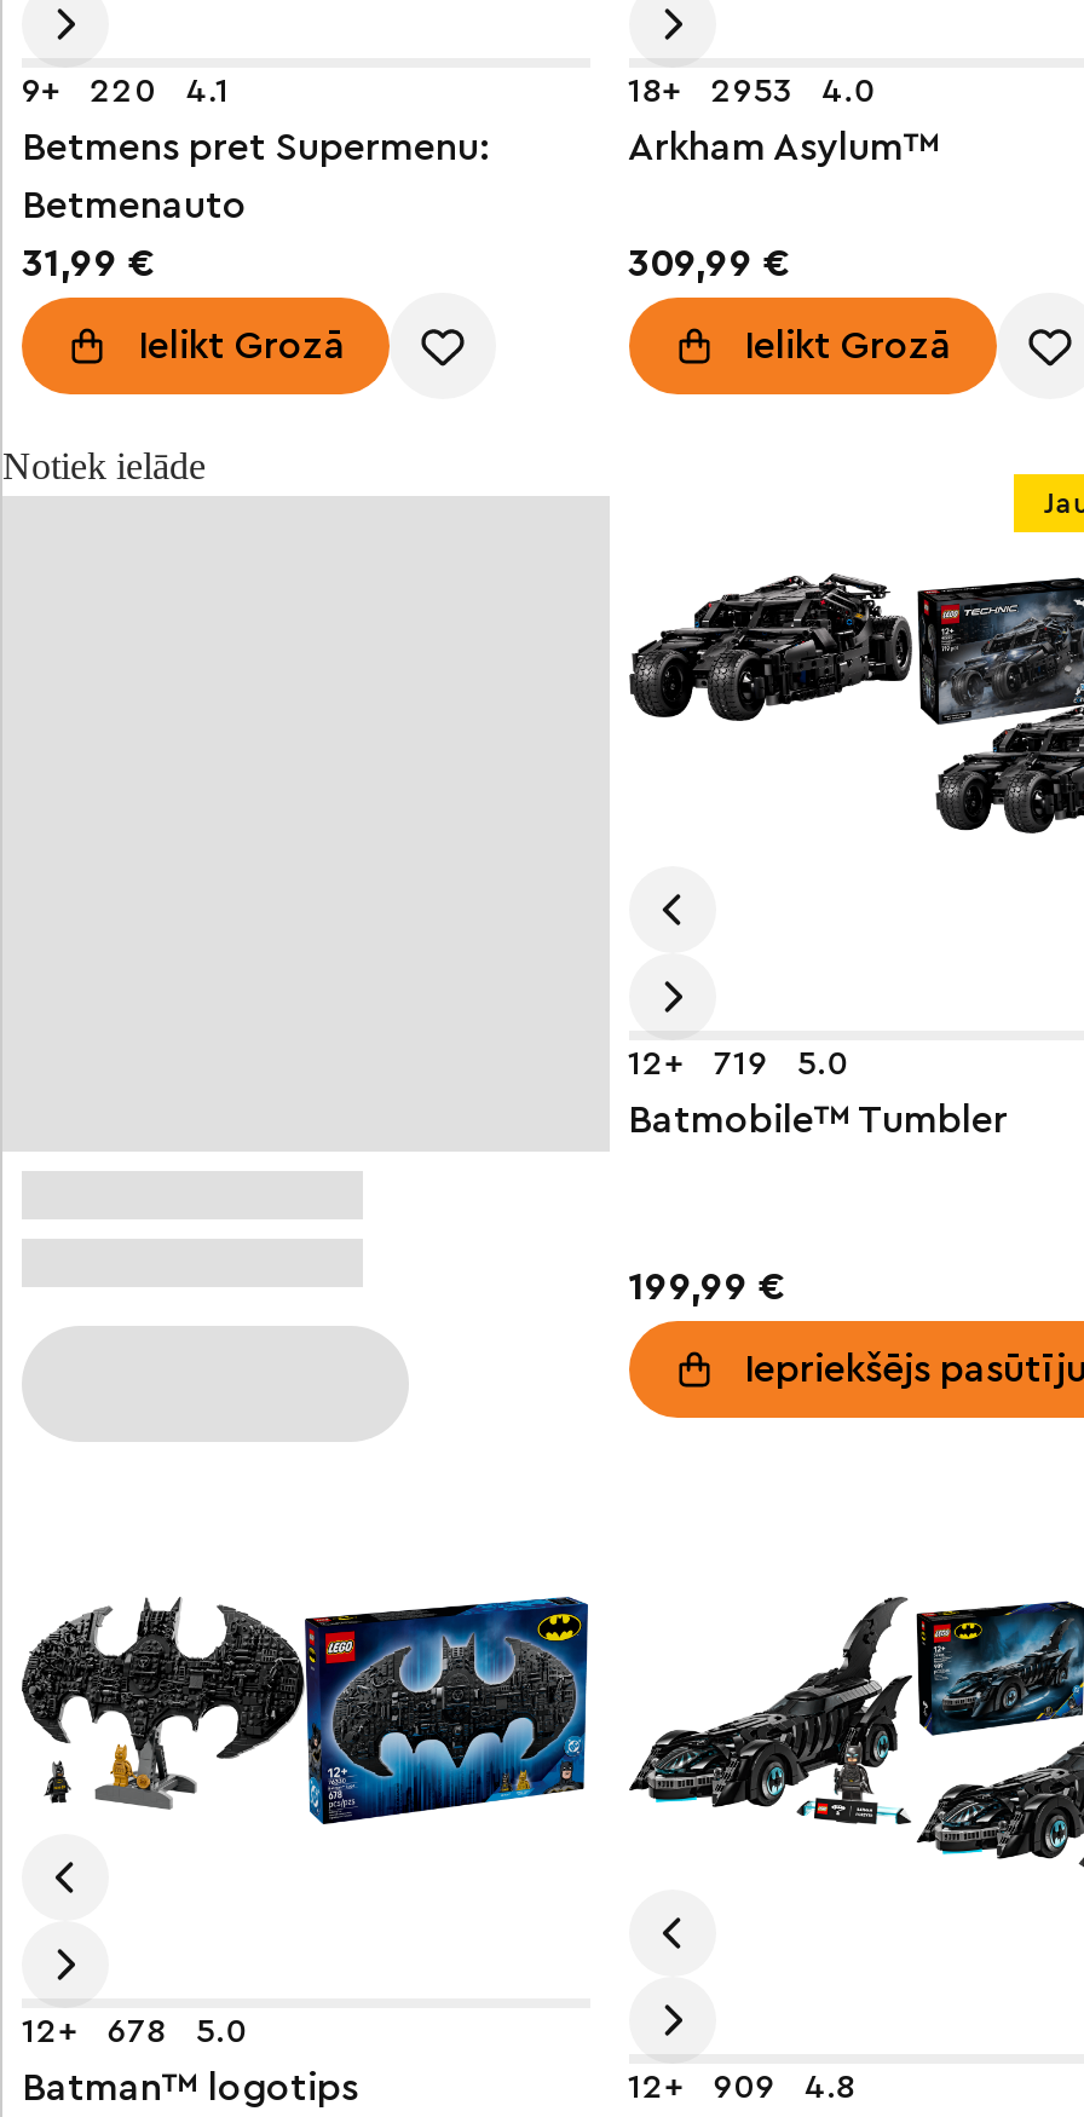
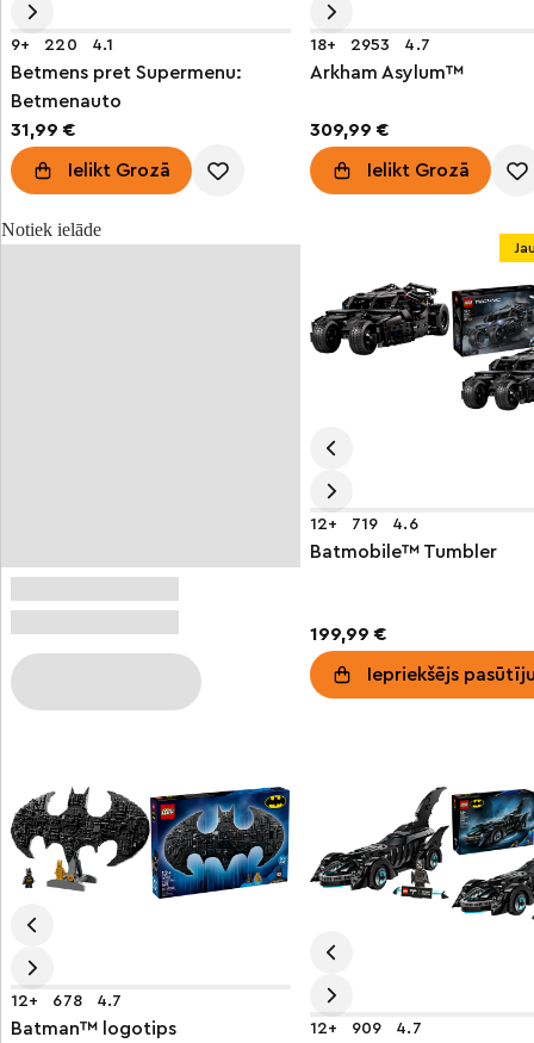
- 18+ 2953 4.0
+ 18+ 2953 4.7

- 12+ 719 5.0
+ 12+ 719 4.6

- 12+ 678 5.0
+ 12+ 678 4.7

- 12+ 909 4.8
+ 12+ 909 4.7
